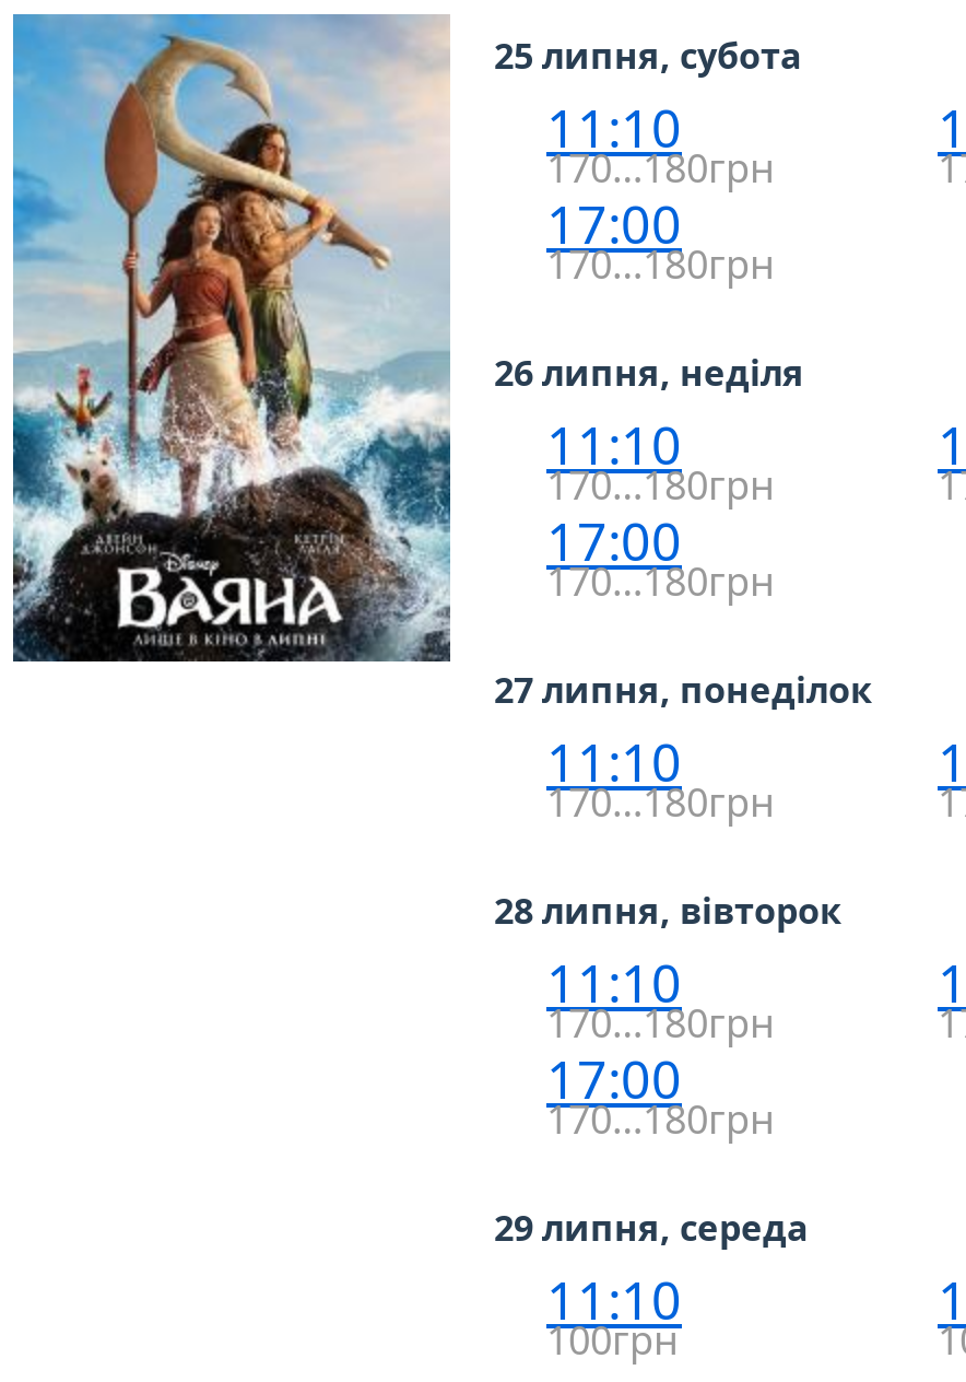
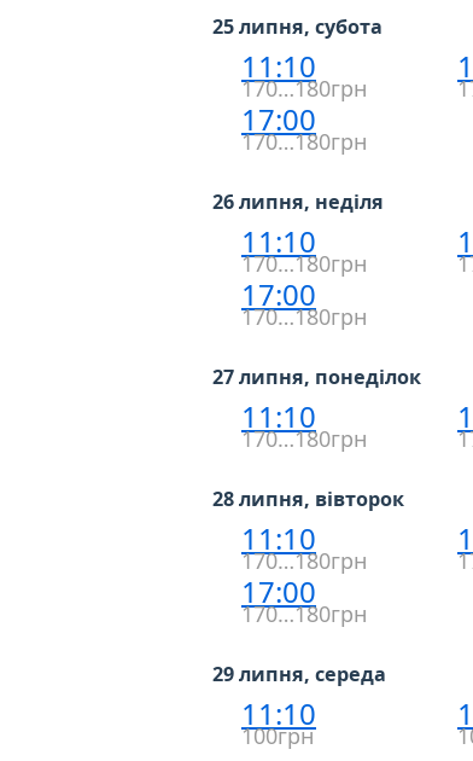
- [image]
